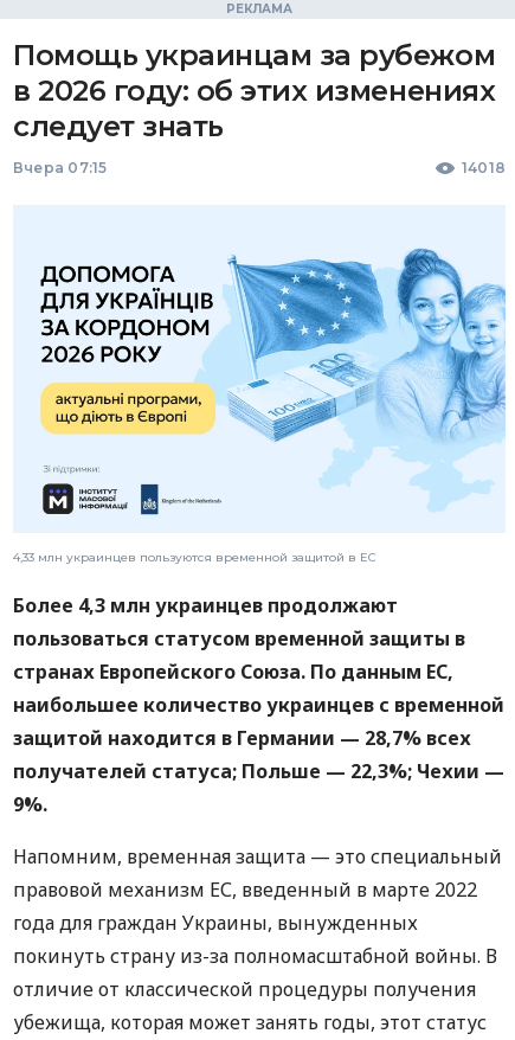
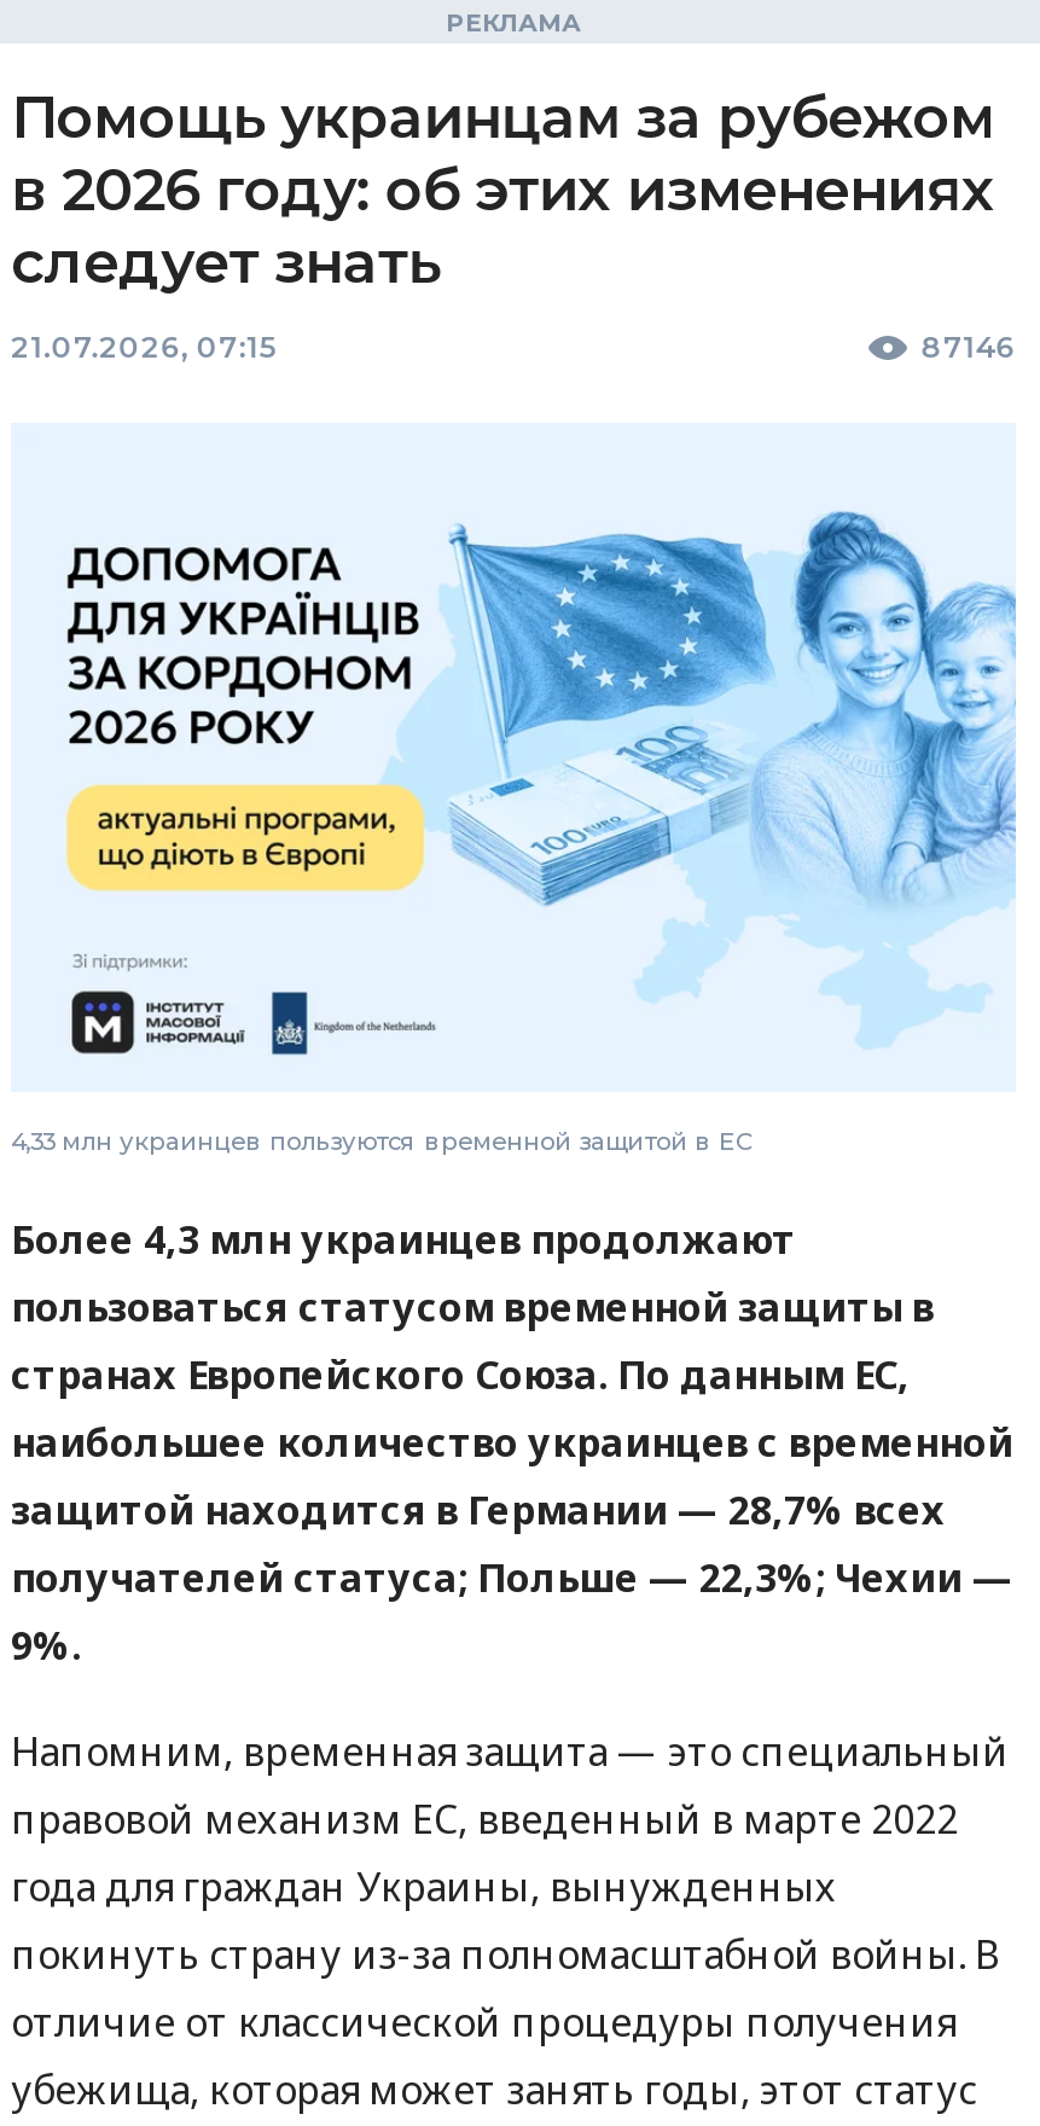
- Вчера 07:15
- 14018
+ 21.07.2026, 07:15
+ 87146
